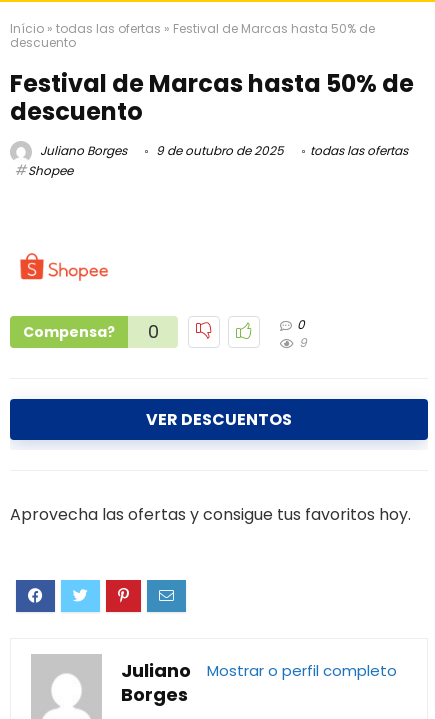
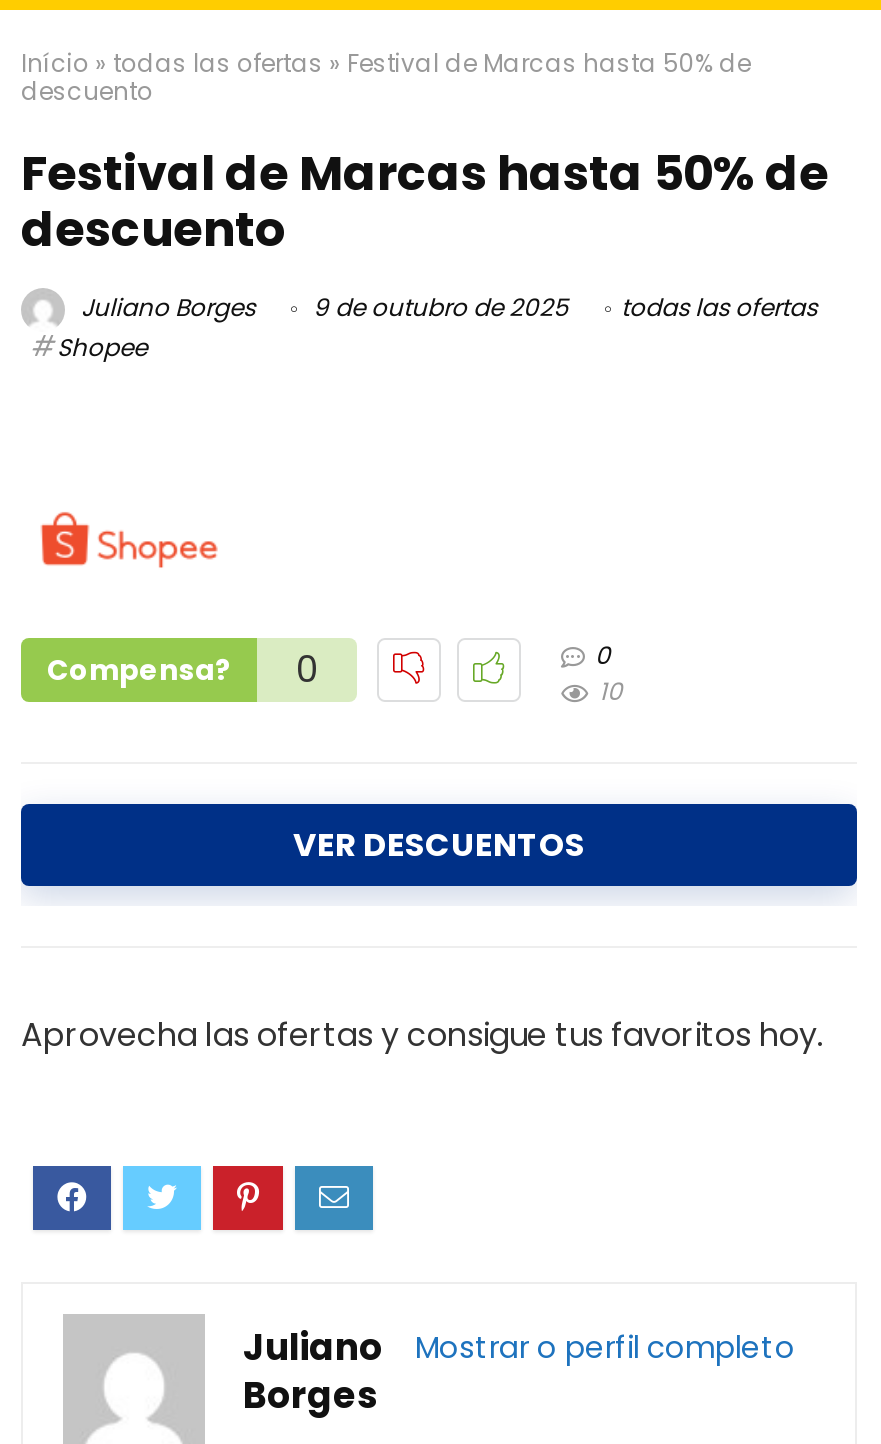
- 9
+ 10
